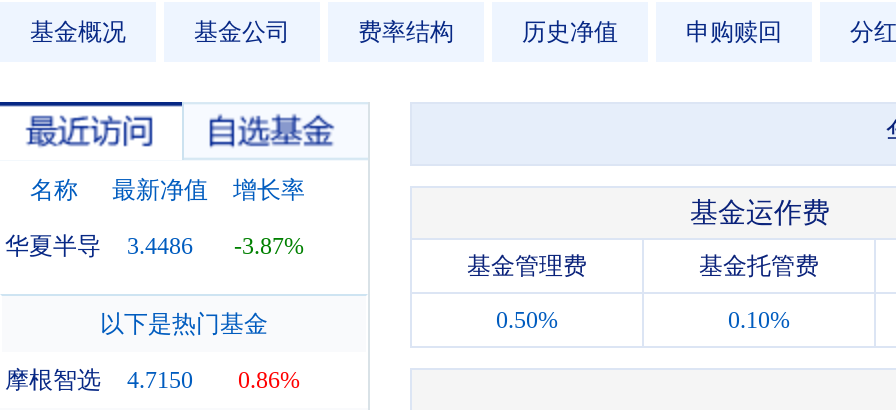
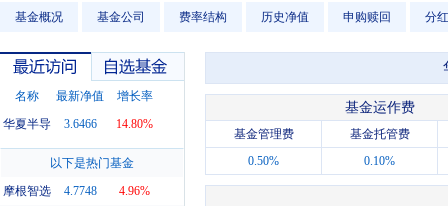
- 3.4486
+ 3.6466

- -3.87%
+ 14.80%

- 4.7150
+ 4.7748

- 0.86%
+ 4.96%
